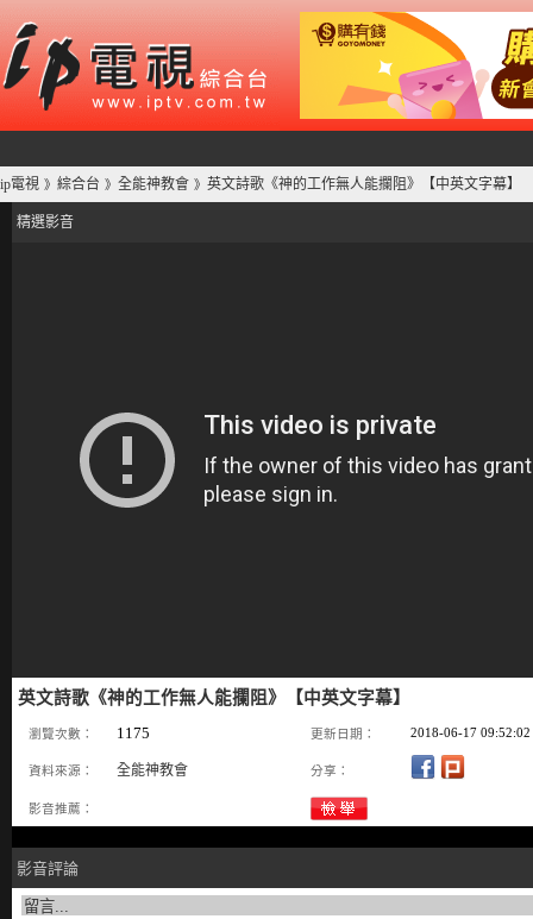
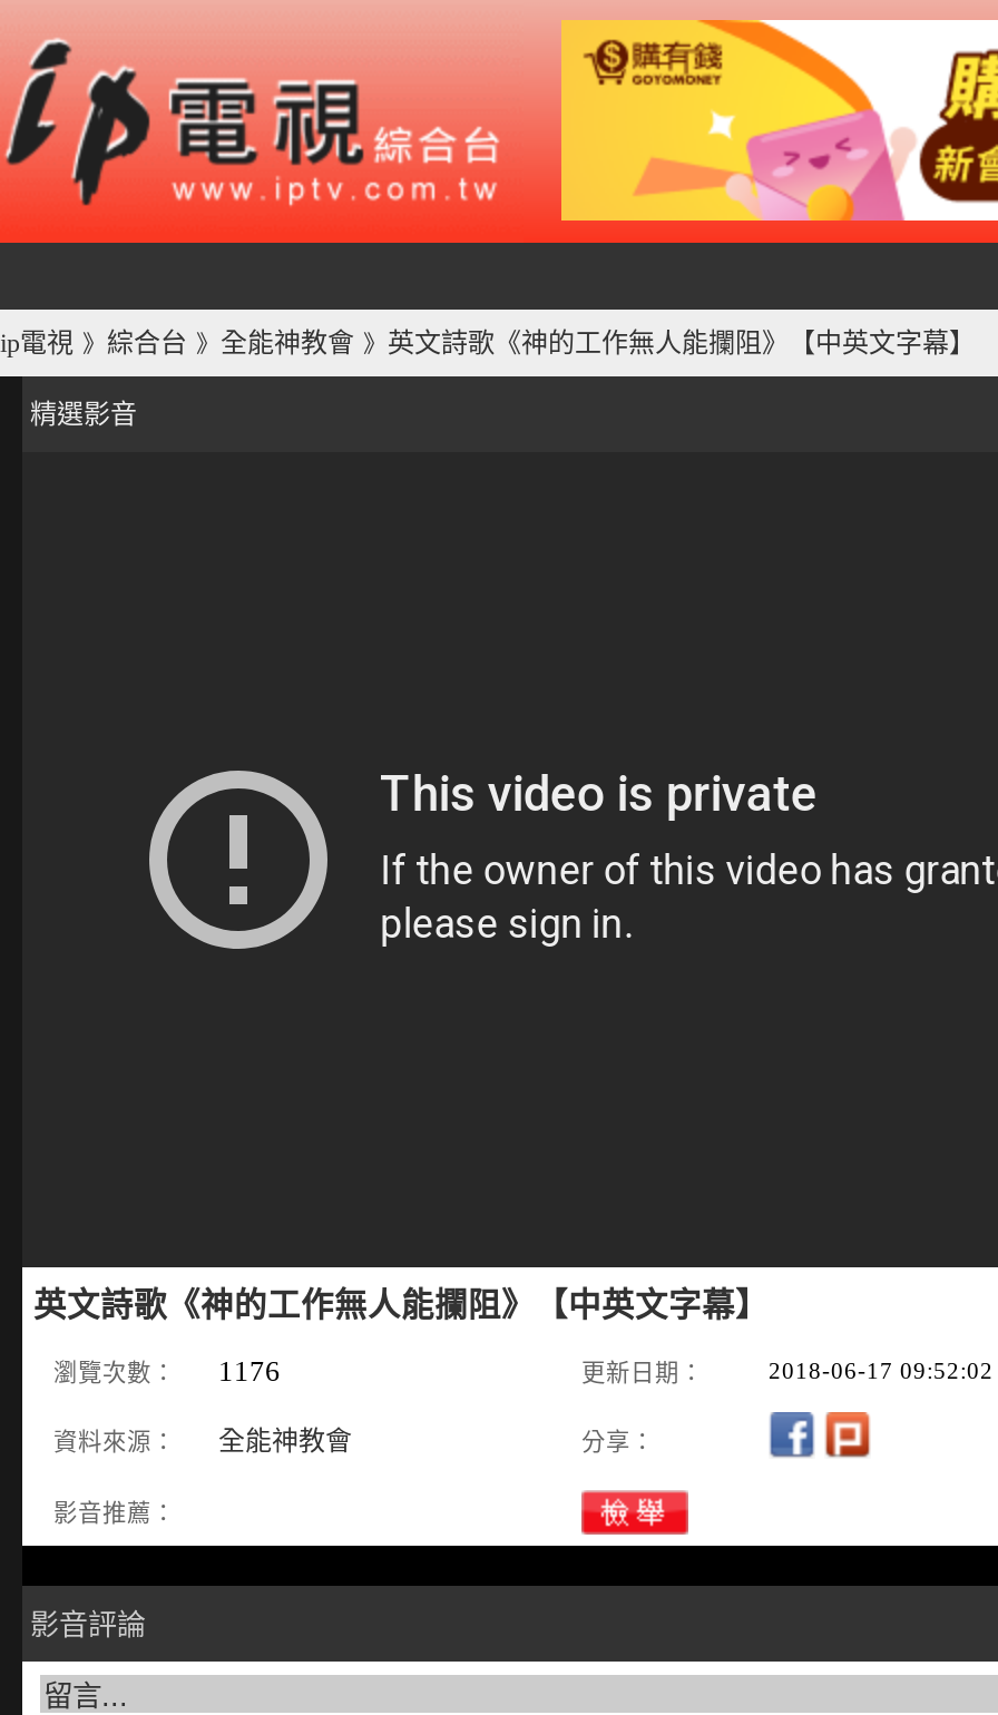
- 瀏覽次數： 1175
+ 瀏覽次數： 1176
